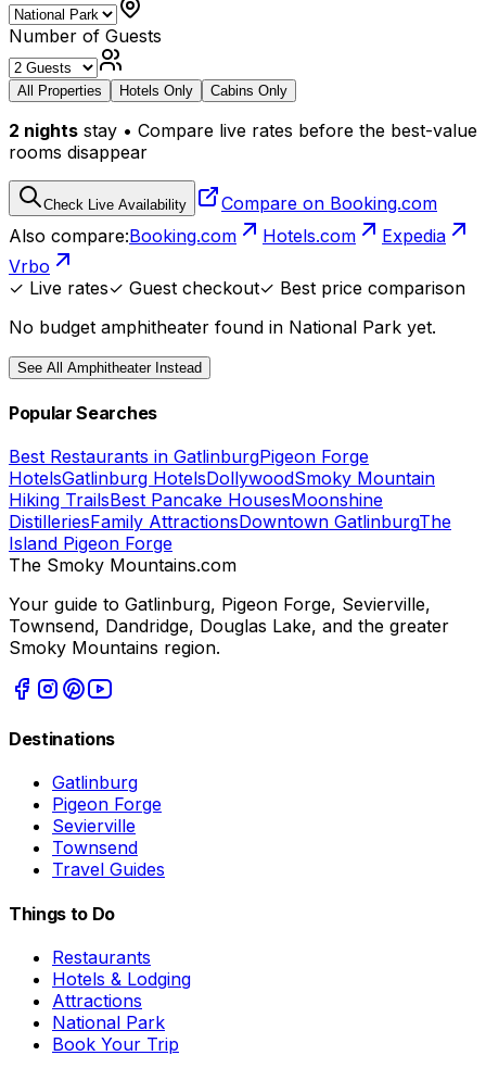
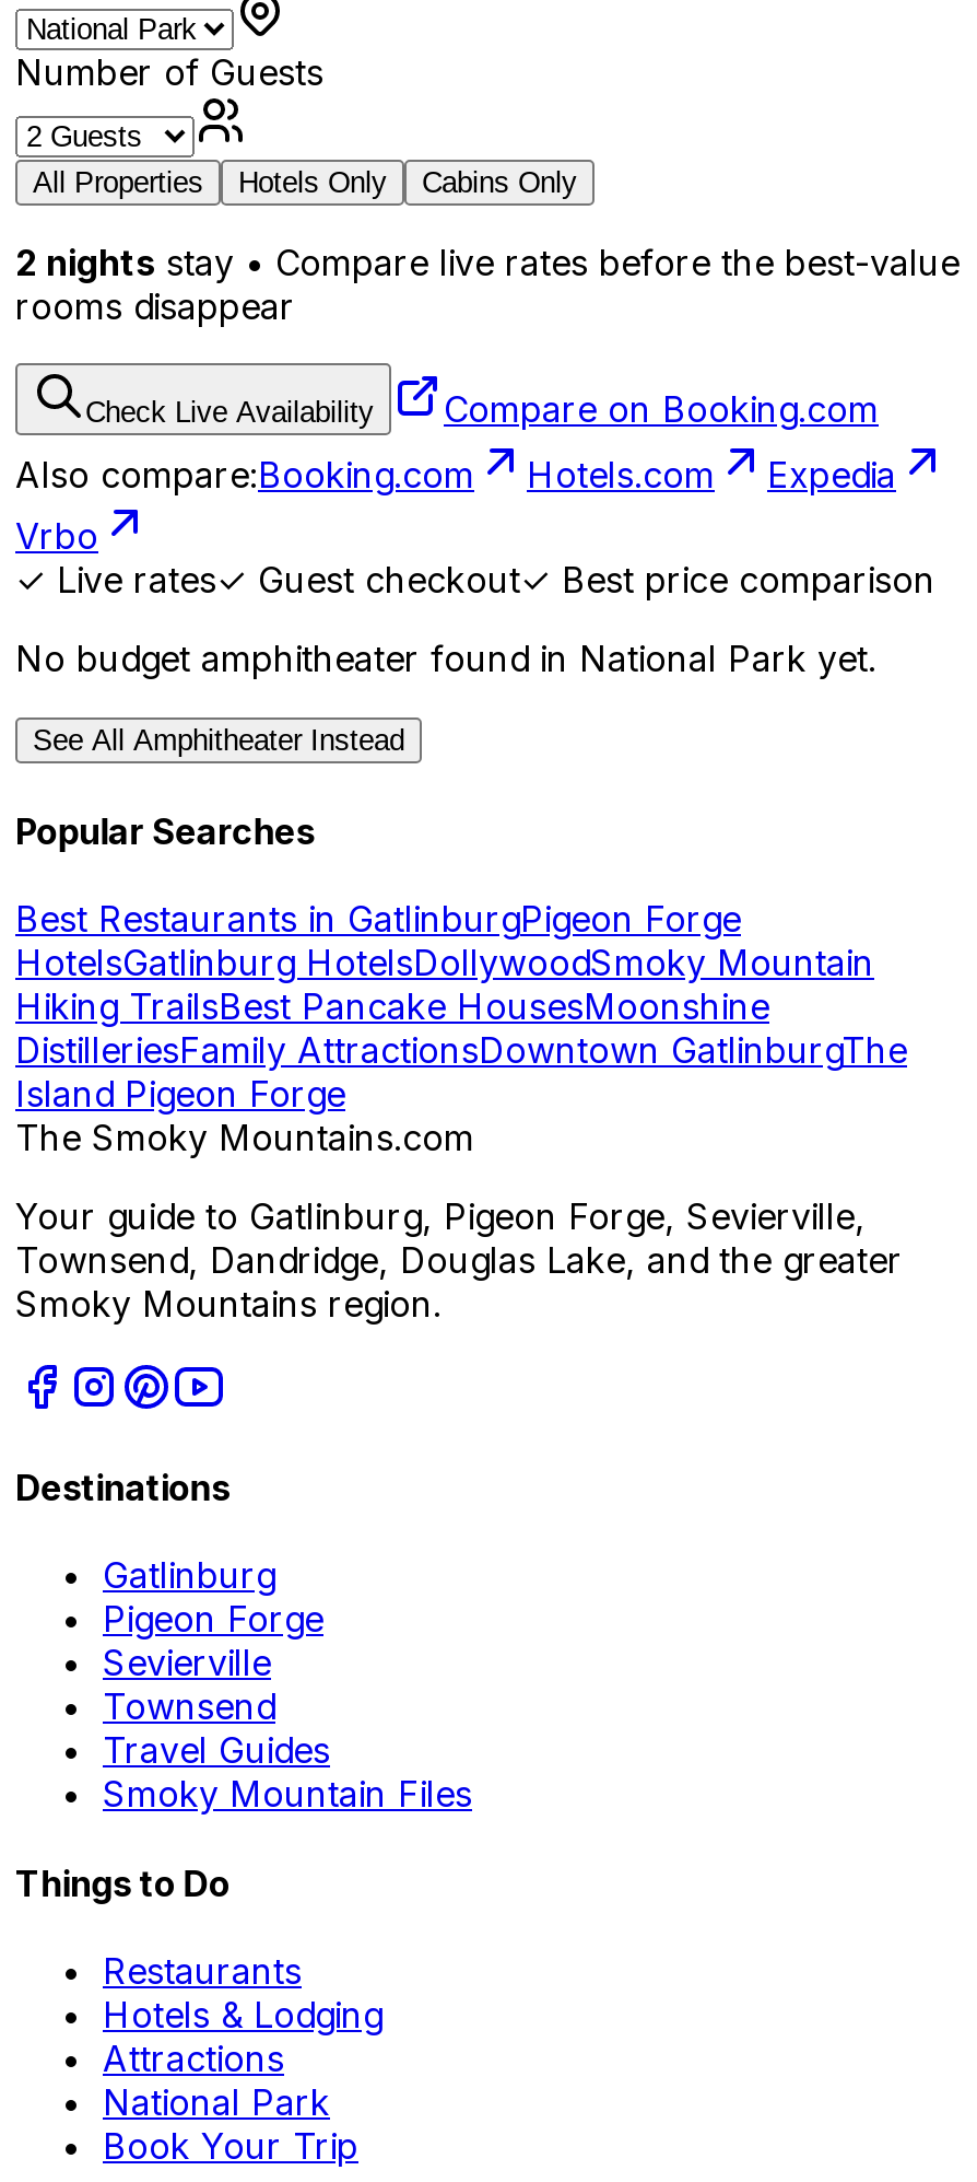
+ Smoky Mountain Files
